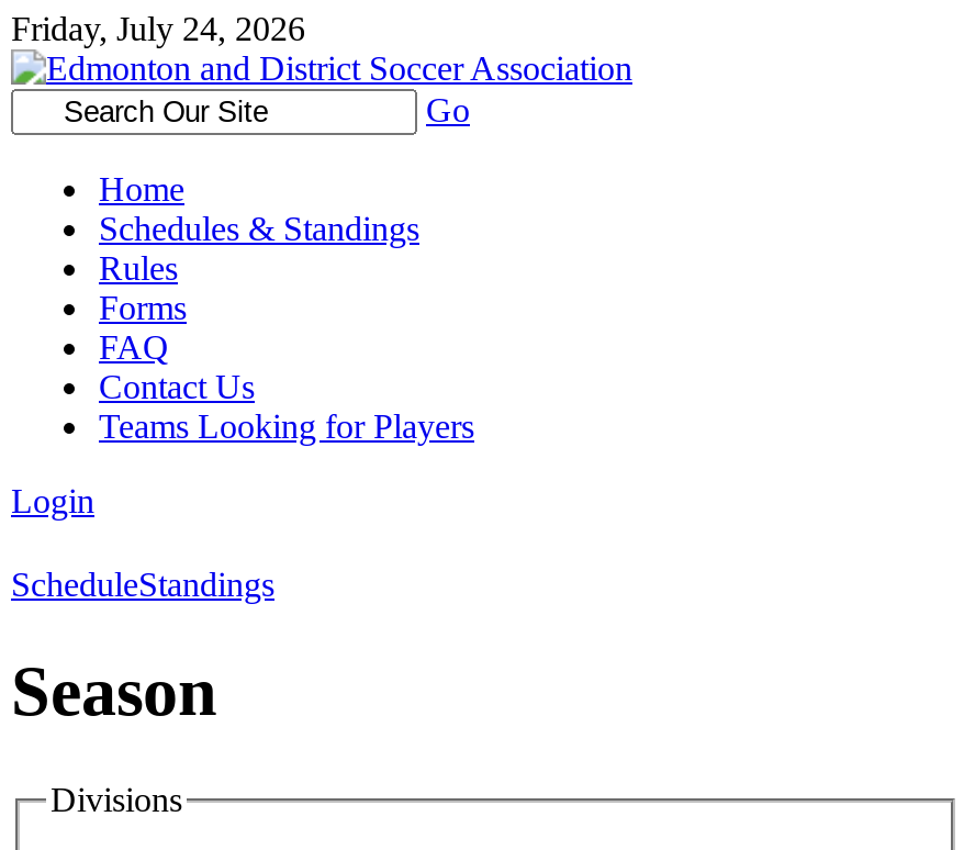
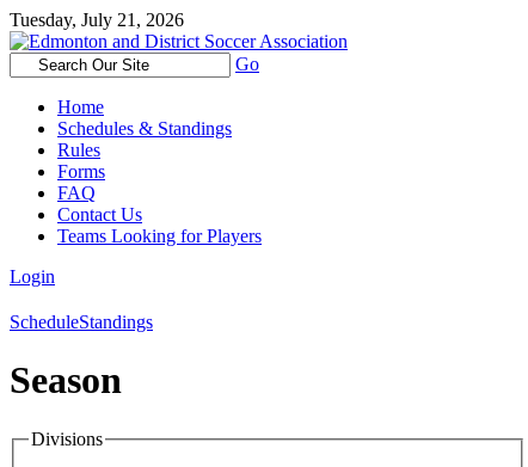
- Friday, July 24, 2026
+ Tuesday, July 21, 2026
